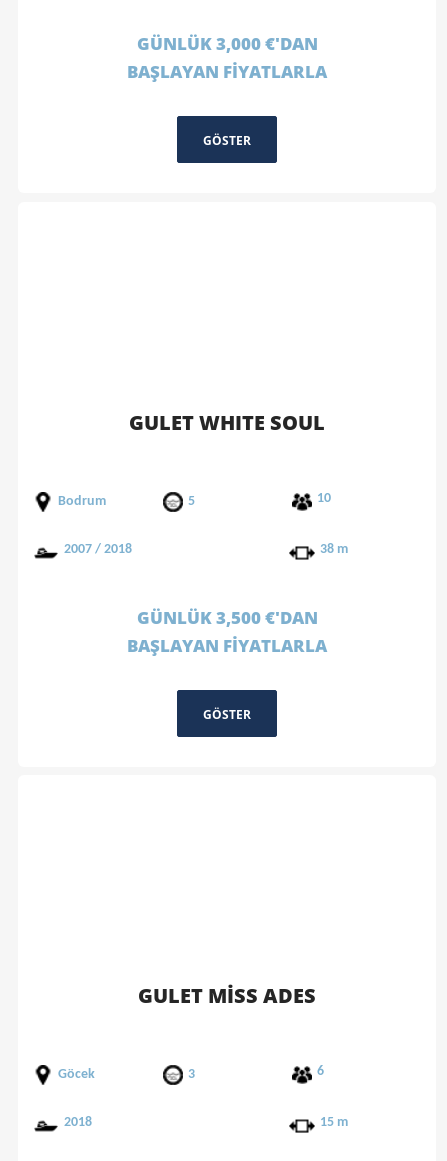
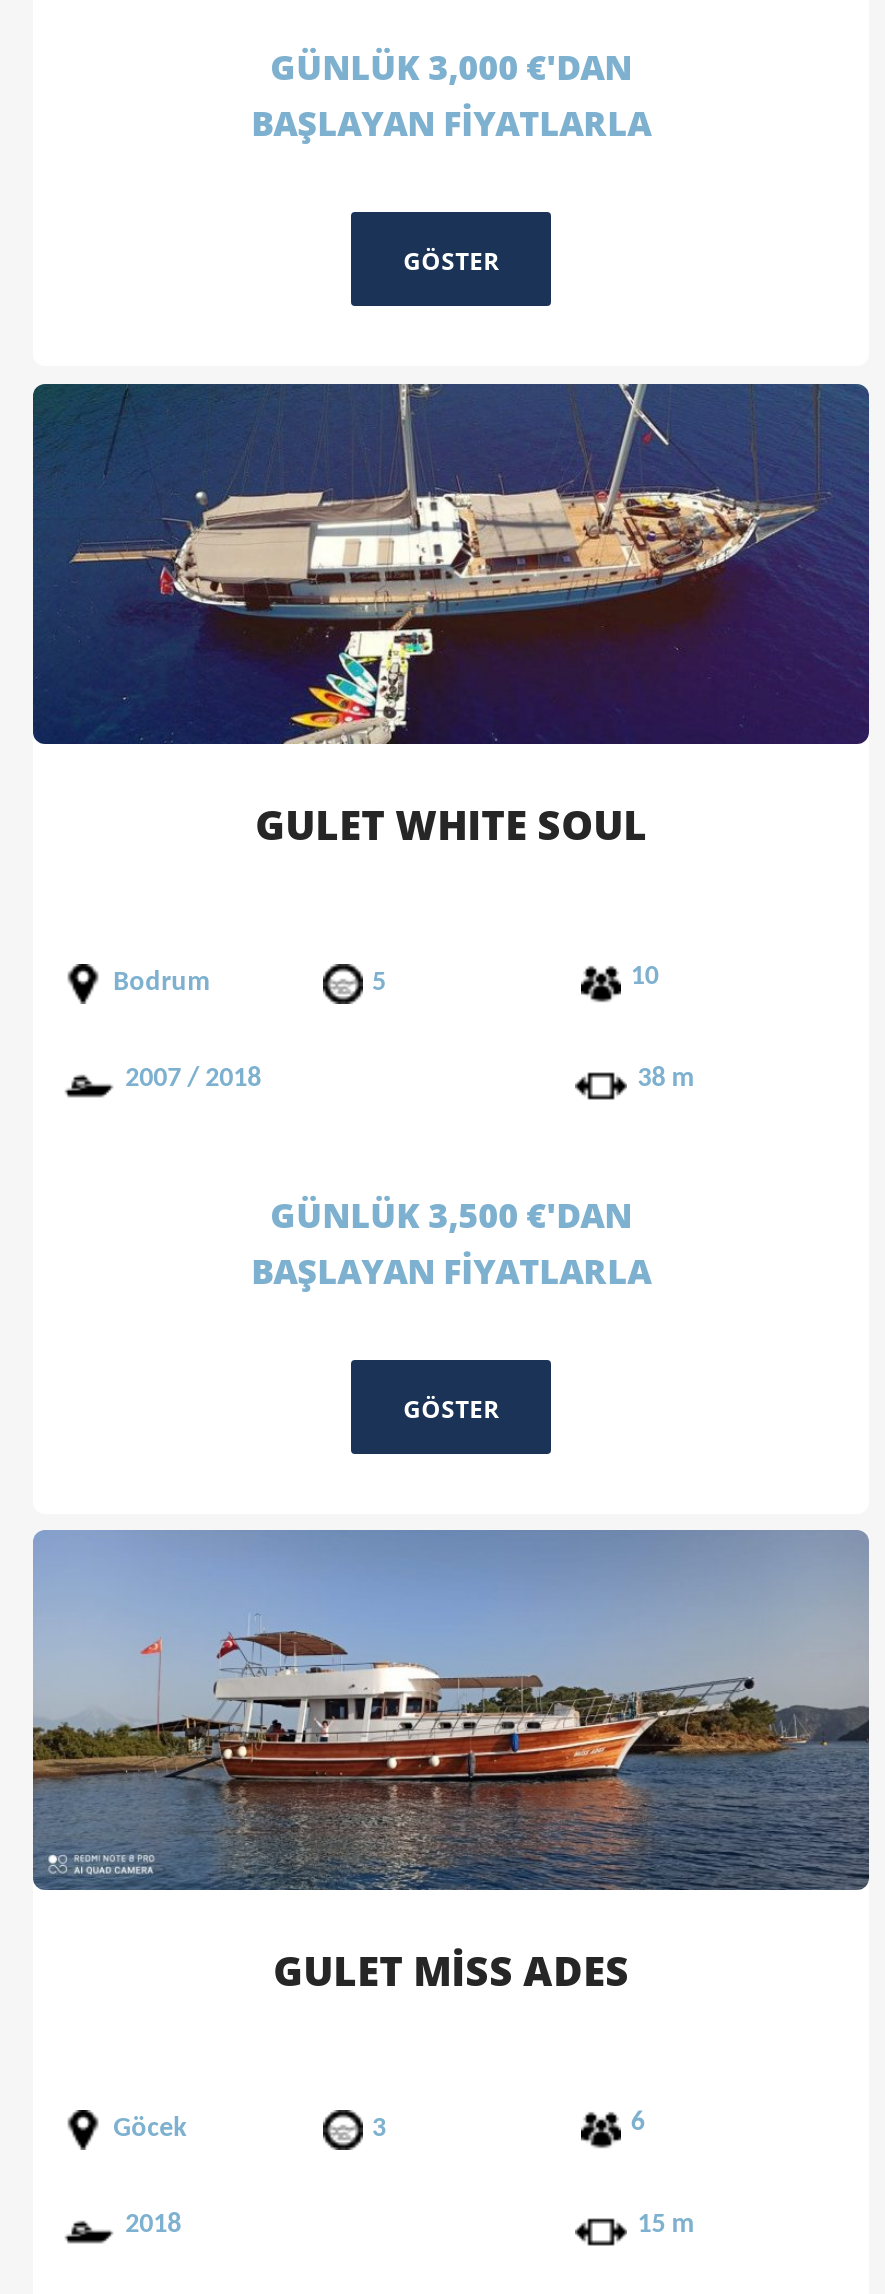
+ [image]

+ [image]
